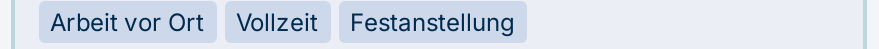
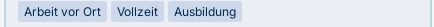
- Festanstellung
+ Ausbildung
